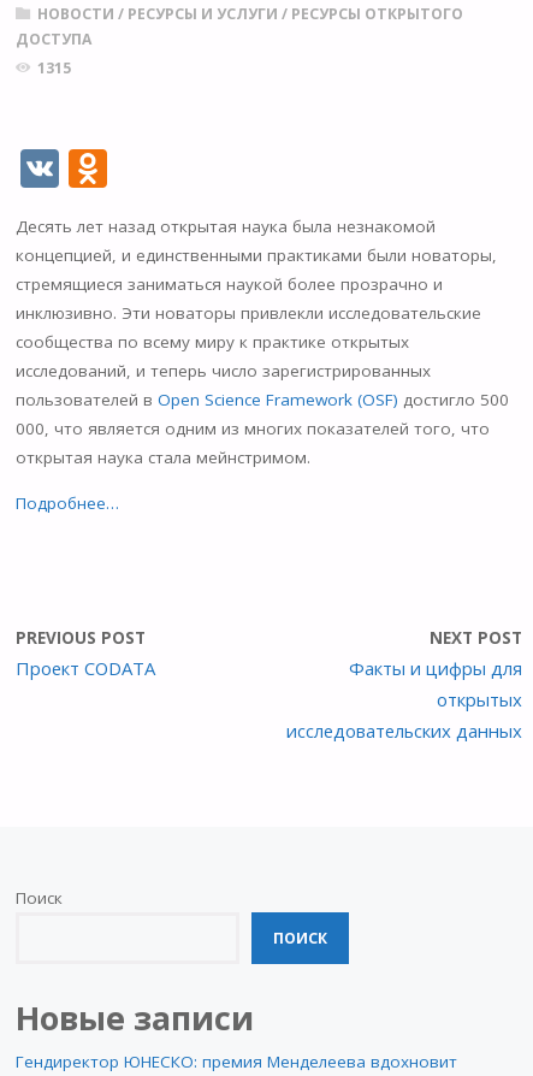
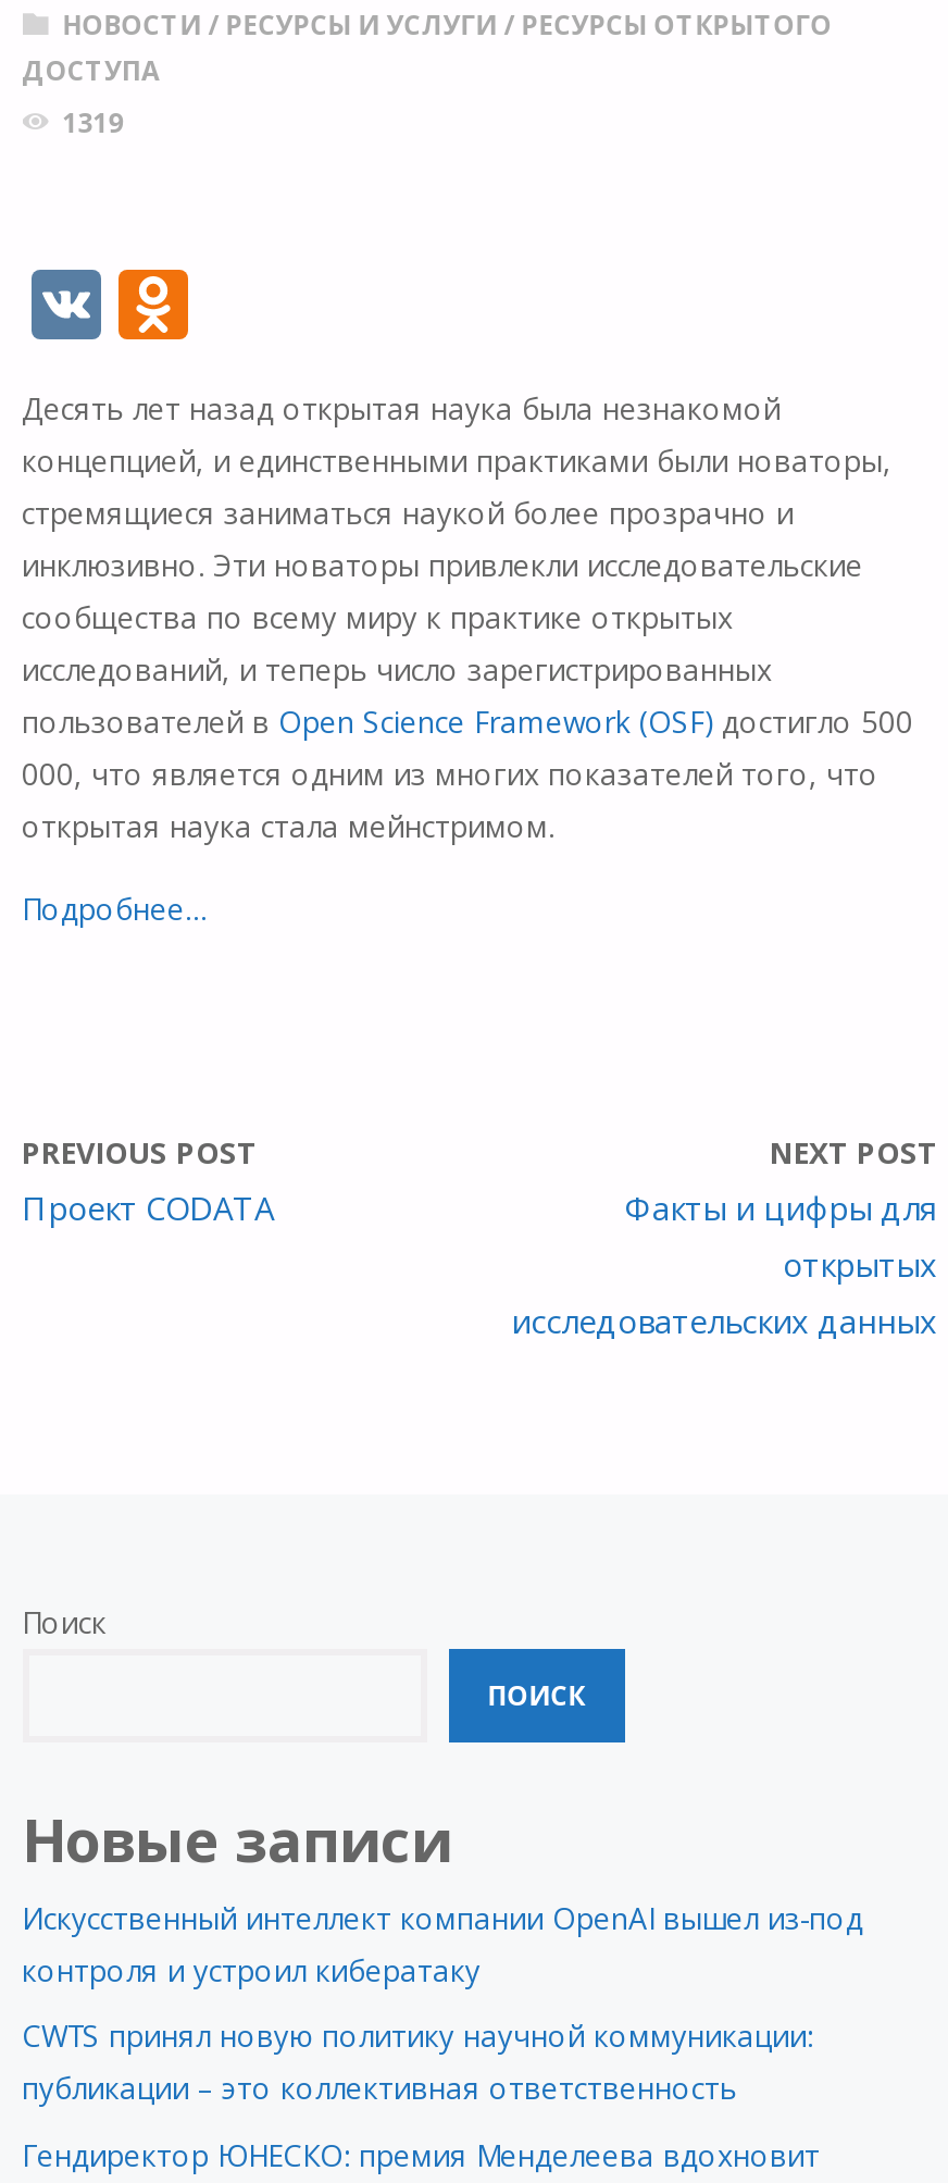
- 1315
+ 1319

+ Искусственный интеллект компании OpenAI вышел из-под
+ контроля и устроил кибератаку
+ CWTS принял новую политику научной коммуникации:
+ публикации – это коллективная ответственность
